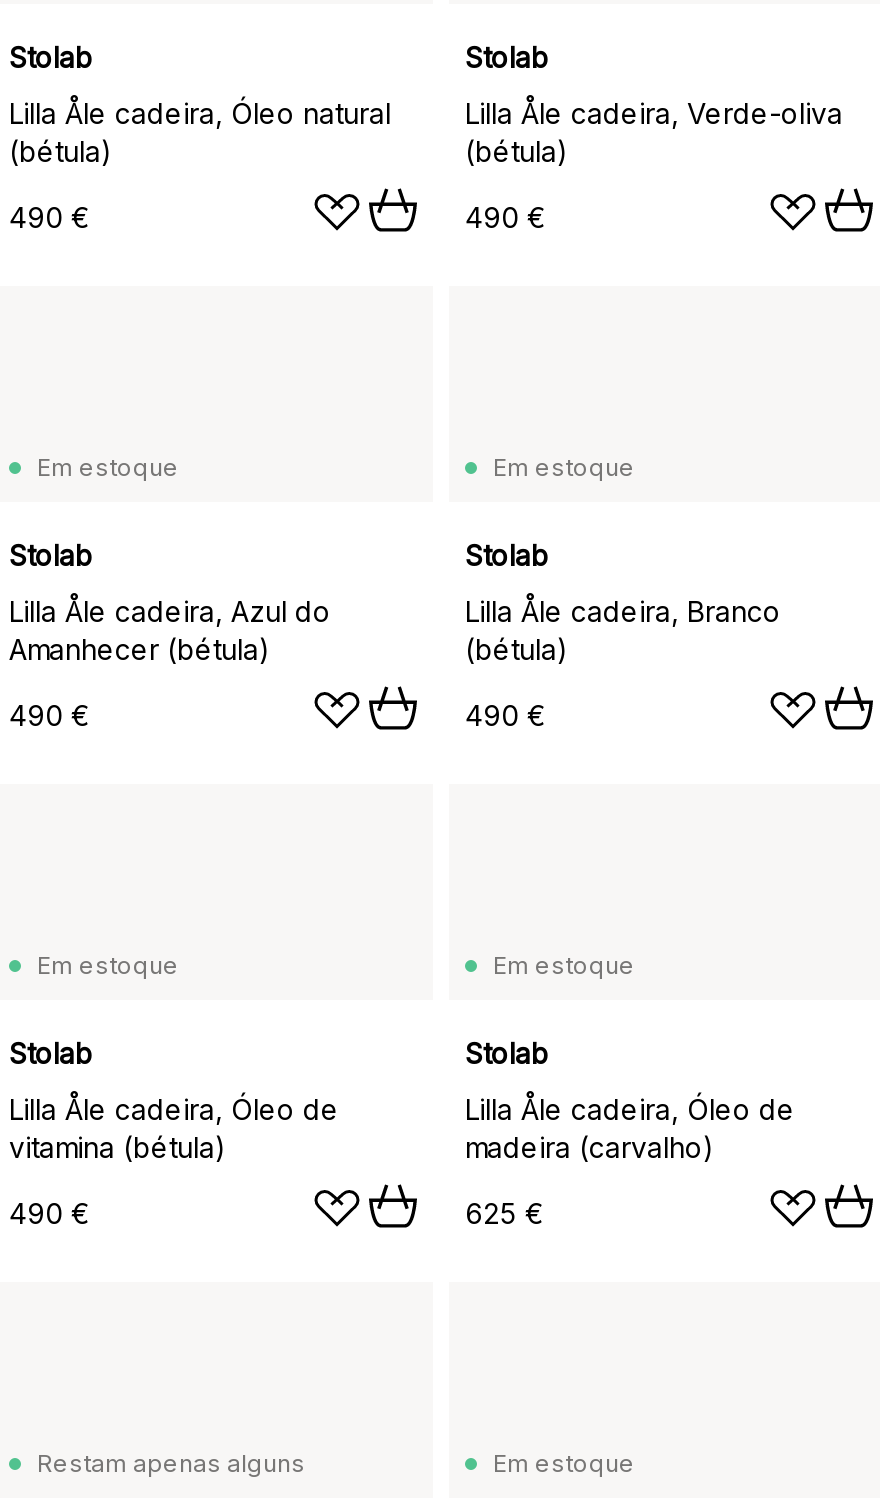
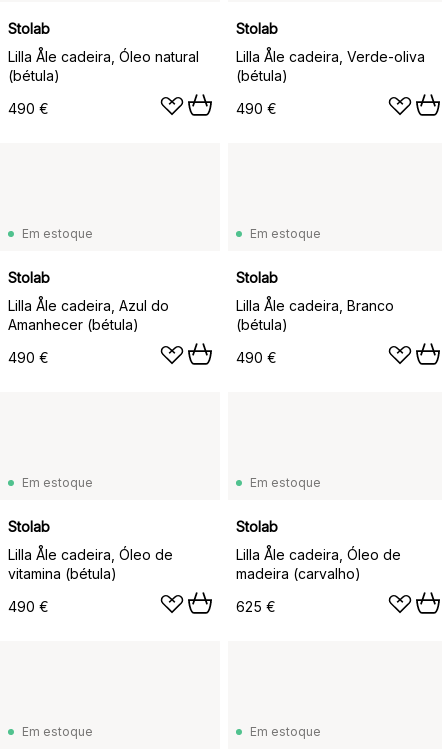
- Restam apenas alguns
+ Em estoque
